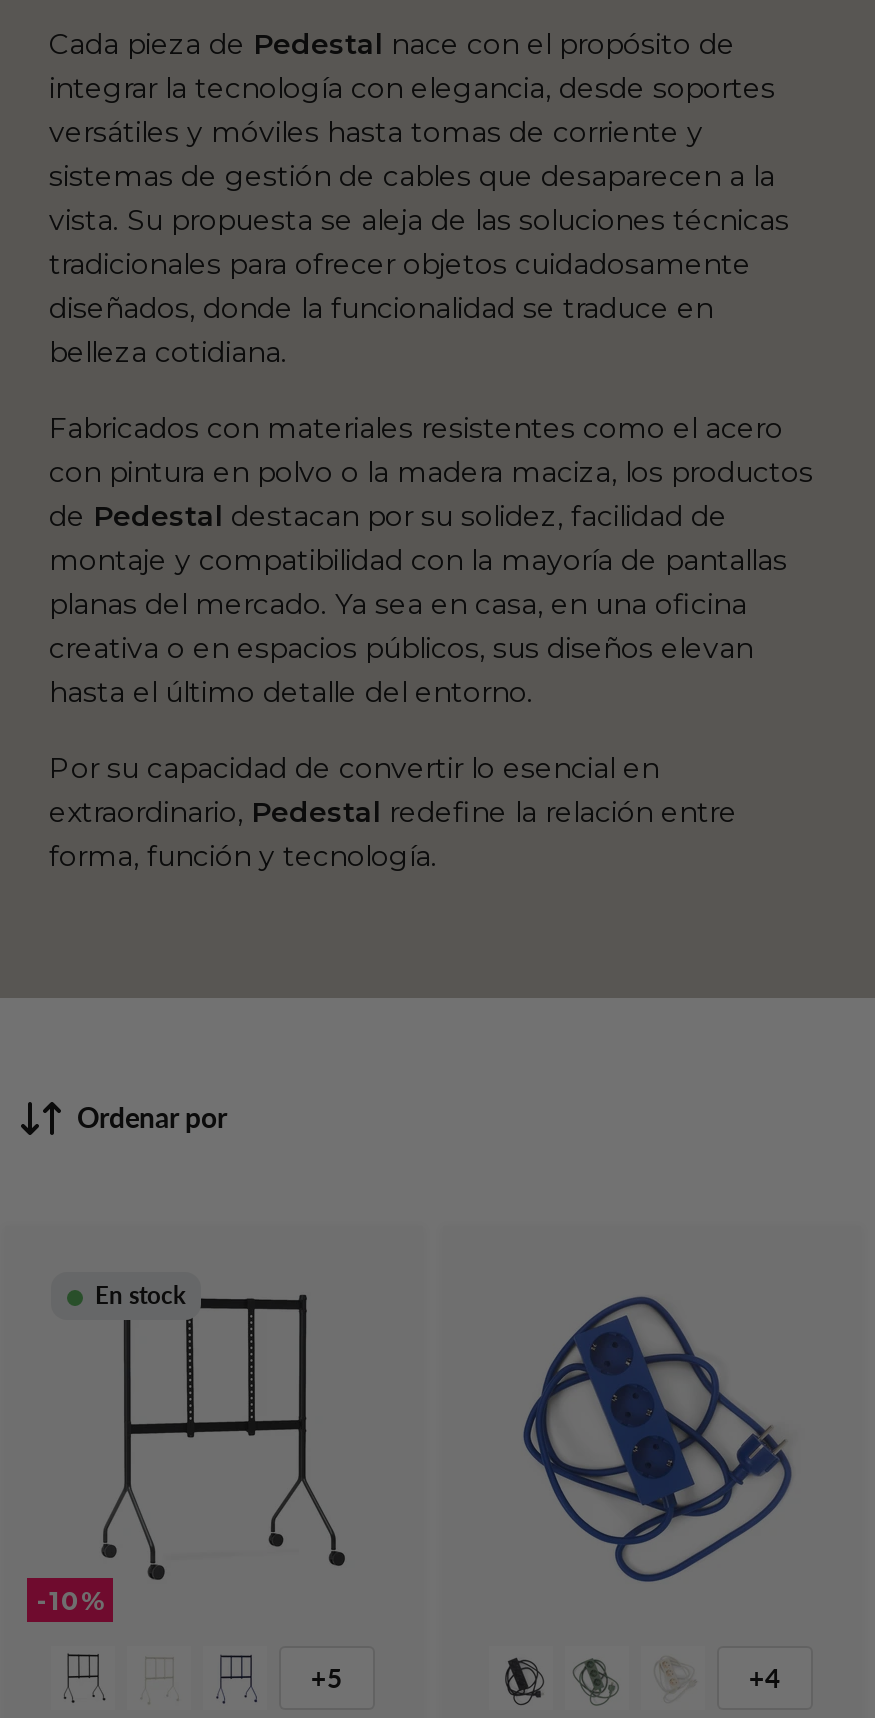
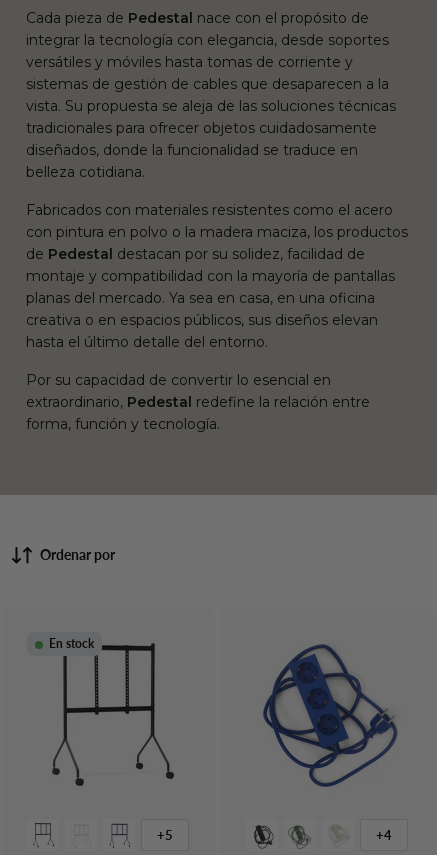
- -10%
